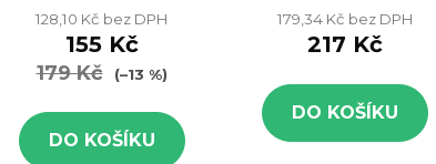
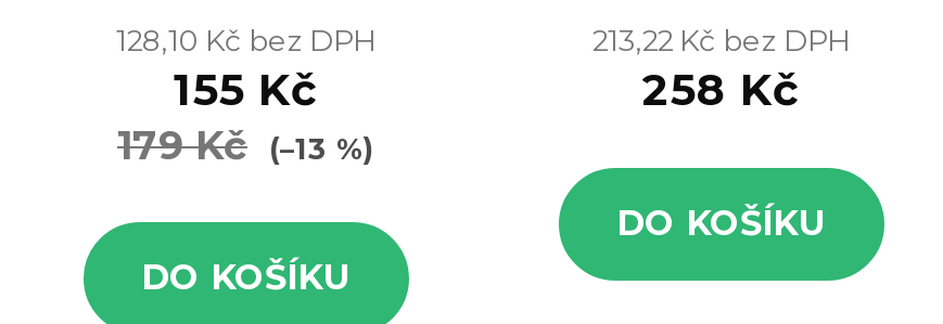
- 179,34 Kč bez DPH
- 217 Kč
+ 213,22 Kč bez DPH
+ 258 Kč
